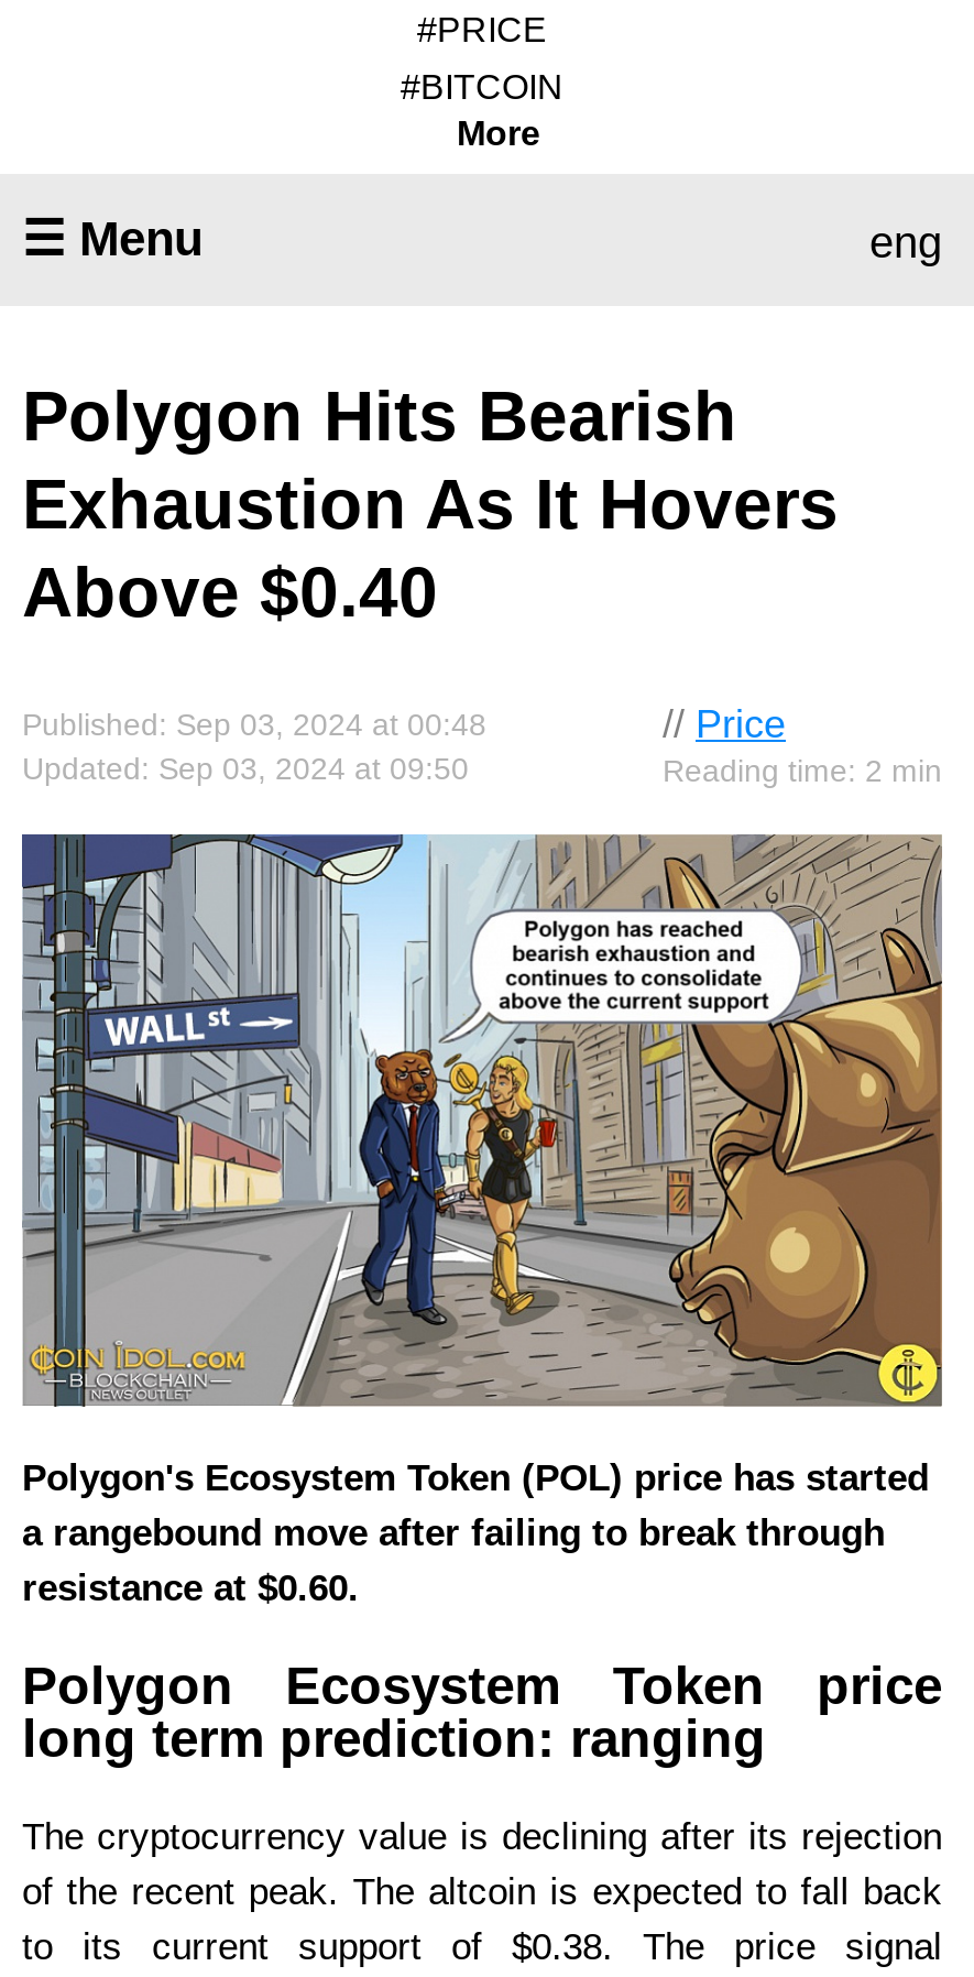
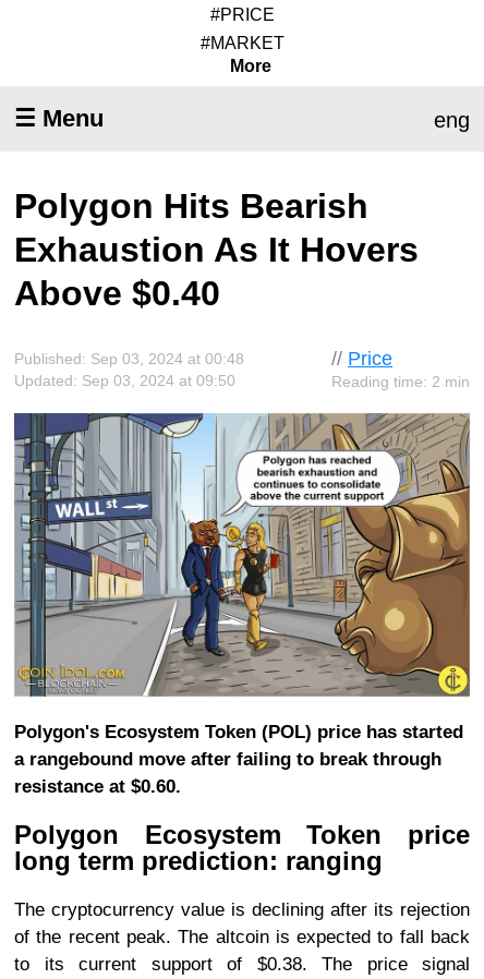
- #BITCOIN
+ #MARKET
